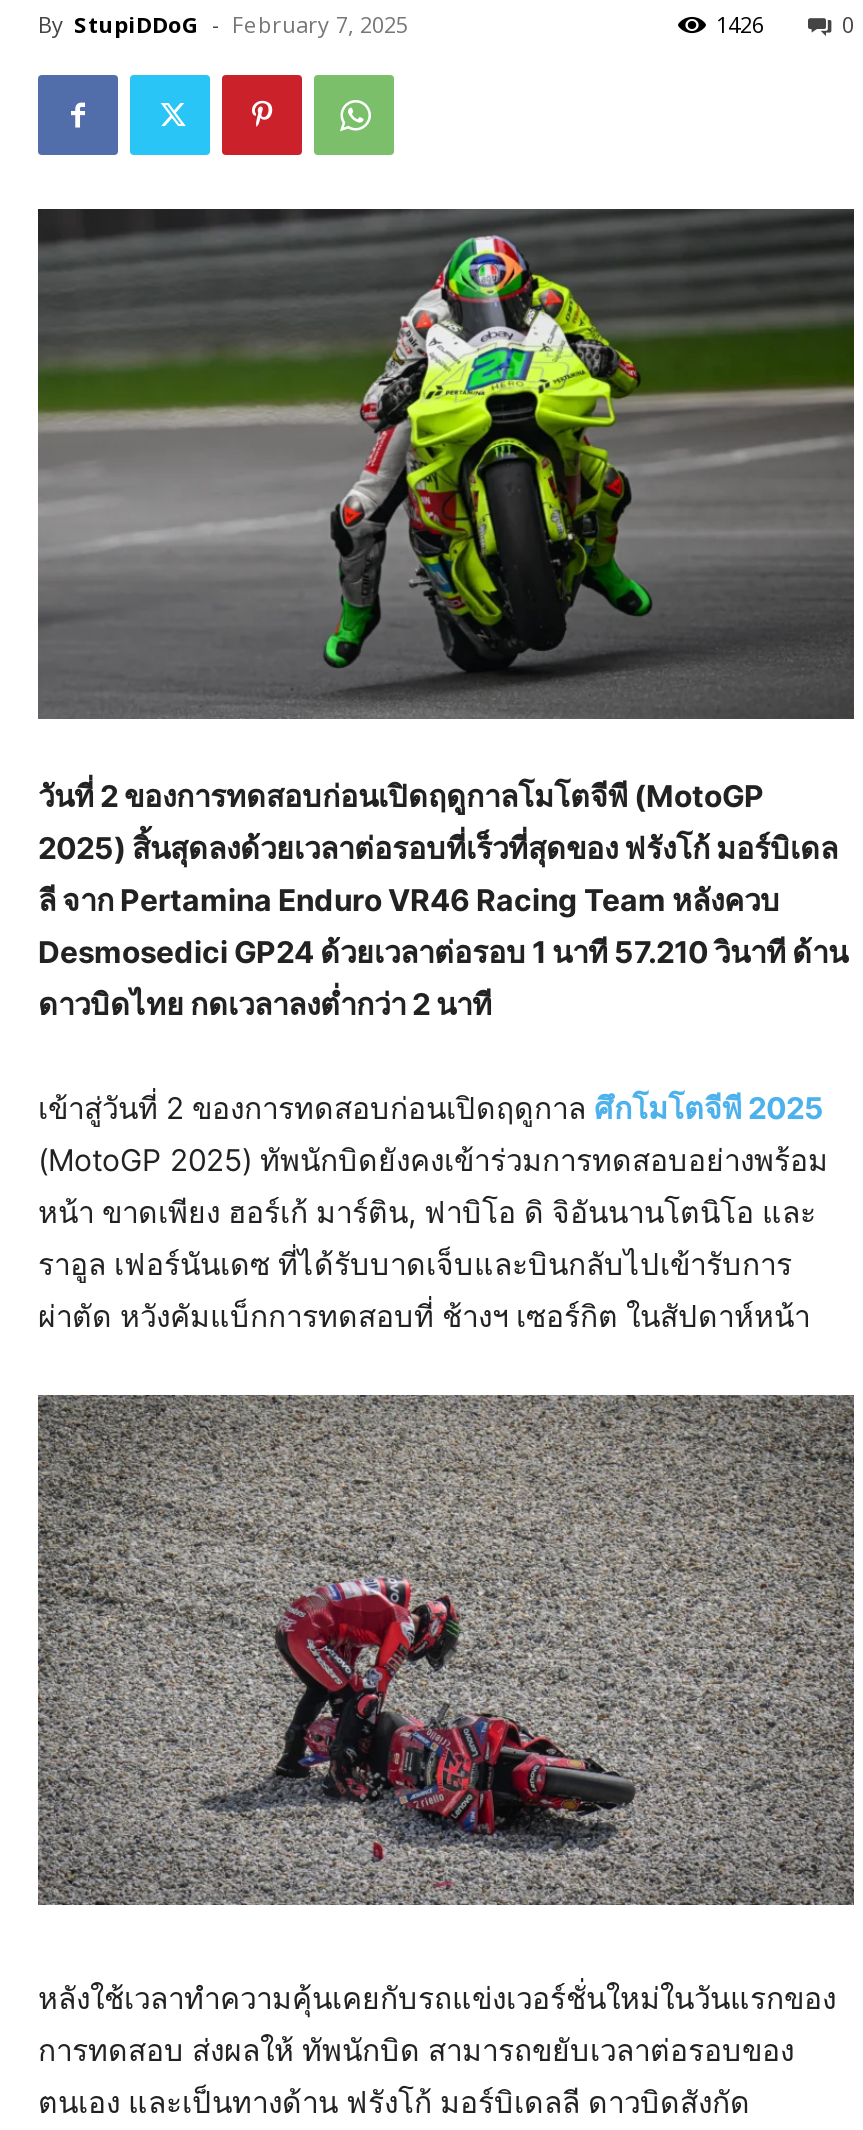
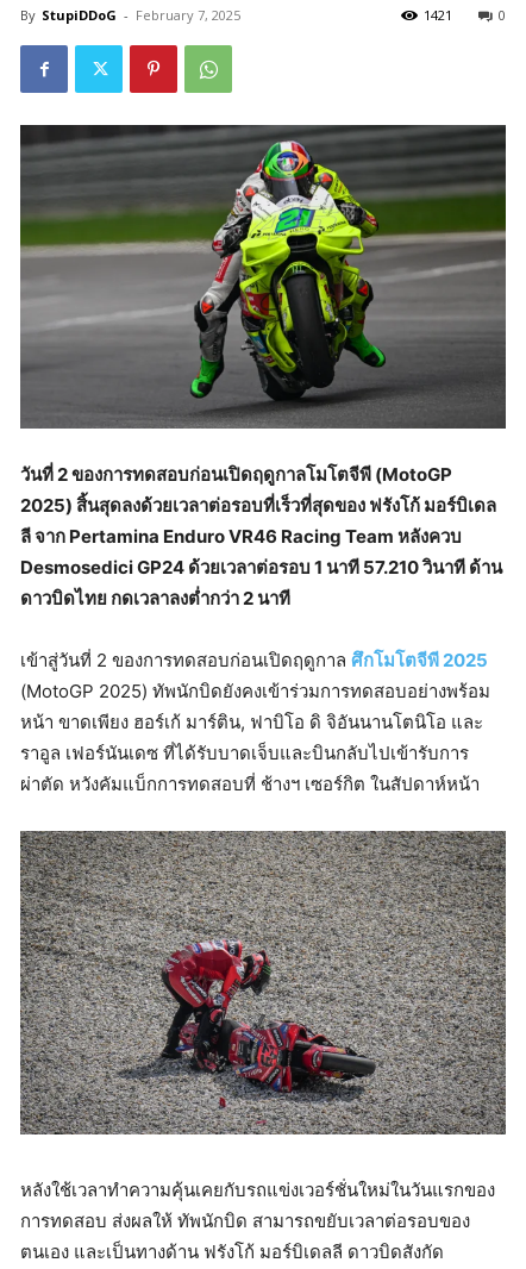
- 1426
+ 1421
